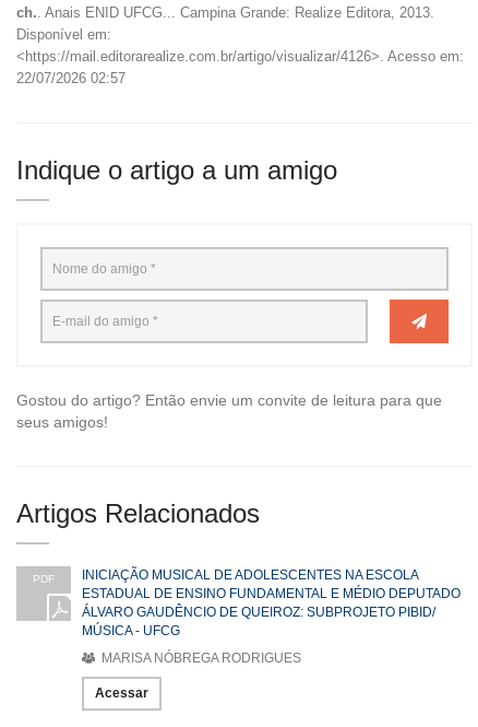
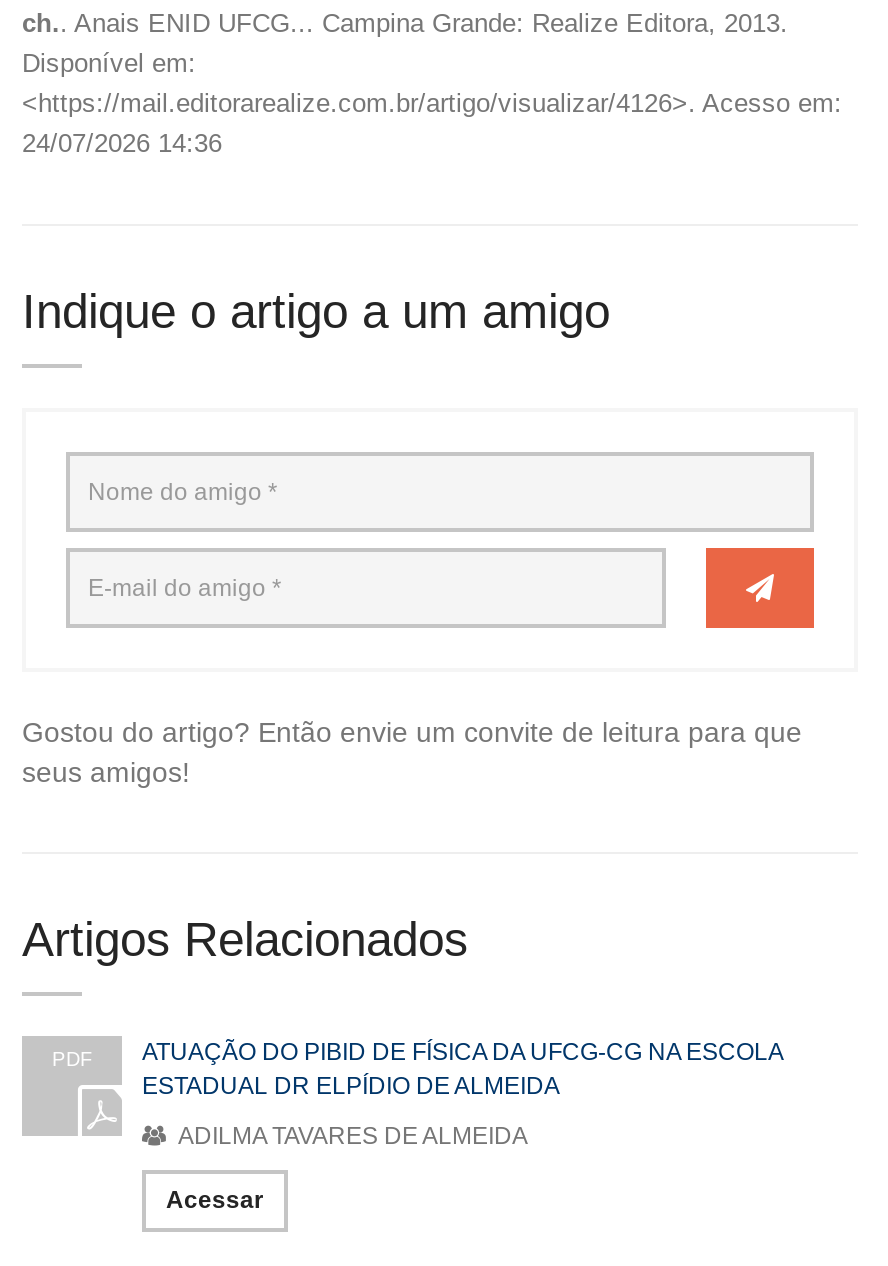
- 22/07/2026 02:57
+ 24/07/2026 14:36

- INICIAÇÃO MUSICAL DE ADOLESCENTES NA ESCOLA
- ESTADUAL DE ENSINO FUNDAMENTAL E MÉDIO DEPUTADO
- ÁLVARO GAUDÊNCIO DE QUEIROZ: SUBPROJETO PIBID/
- MÚSICA - UFCG
+ ATUAÇÃO DO PIBID DE FÍSICA DA UFCG-CG NA ESCOLA
+ ESTADUAL DR ELPÍDIO DE ALMEIDA

- MARISA NÓBREGA RODRIGUES
+ ADILMA TAVARES DE ALMEIDA
